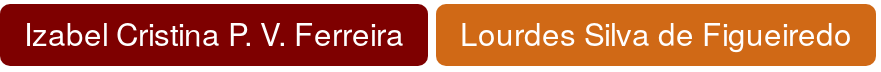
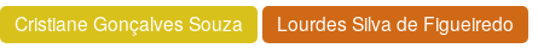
- Izabel Cristina P. V. Ferreira
+ Cristiane Gonçalves Souza
